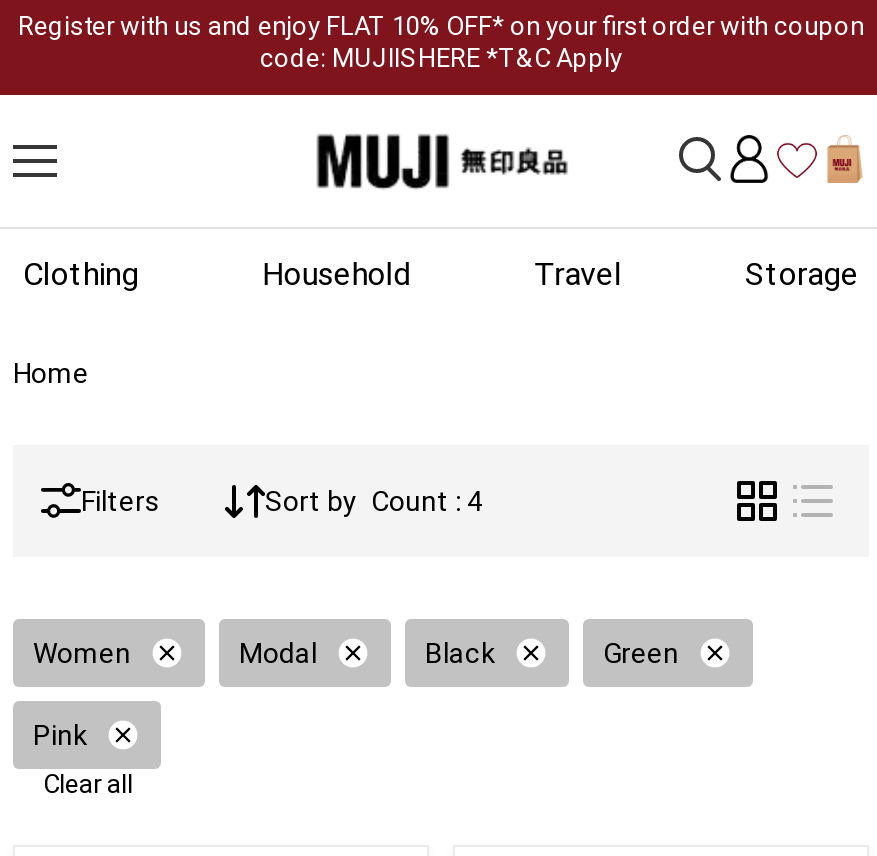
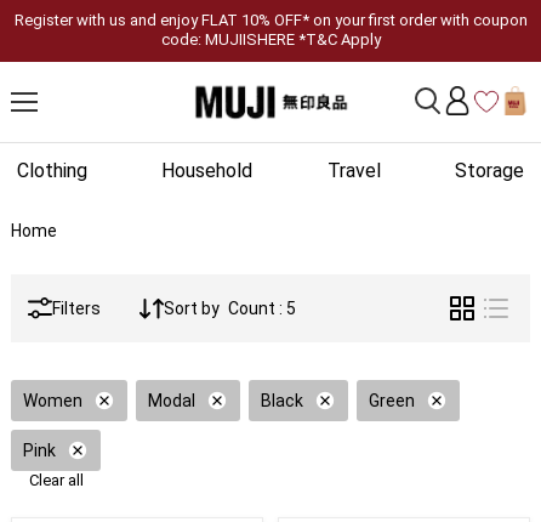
- Sort by Count : 4
+ Sort by Count : 5
